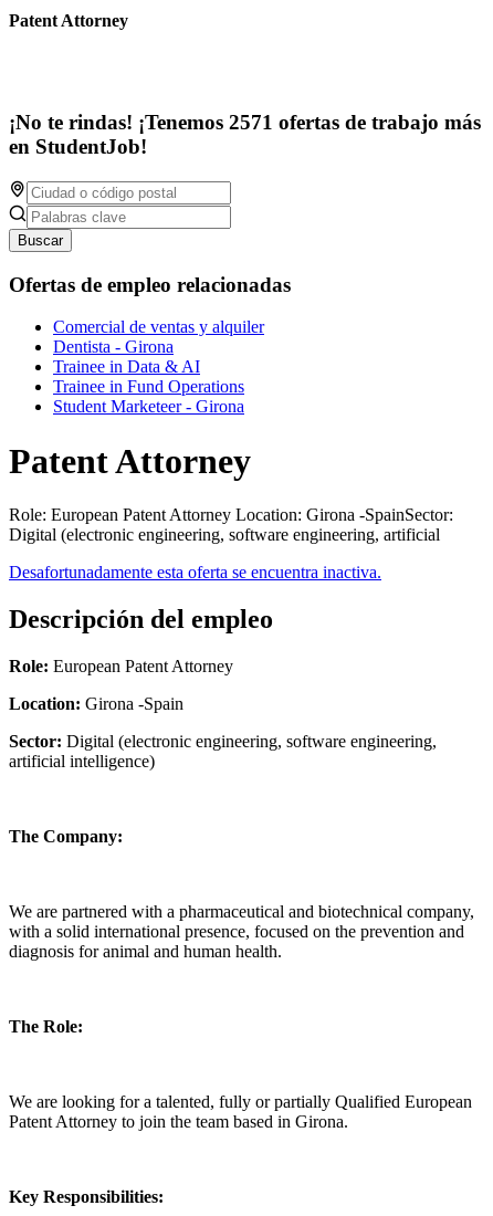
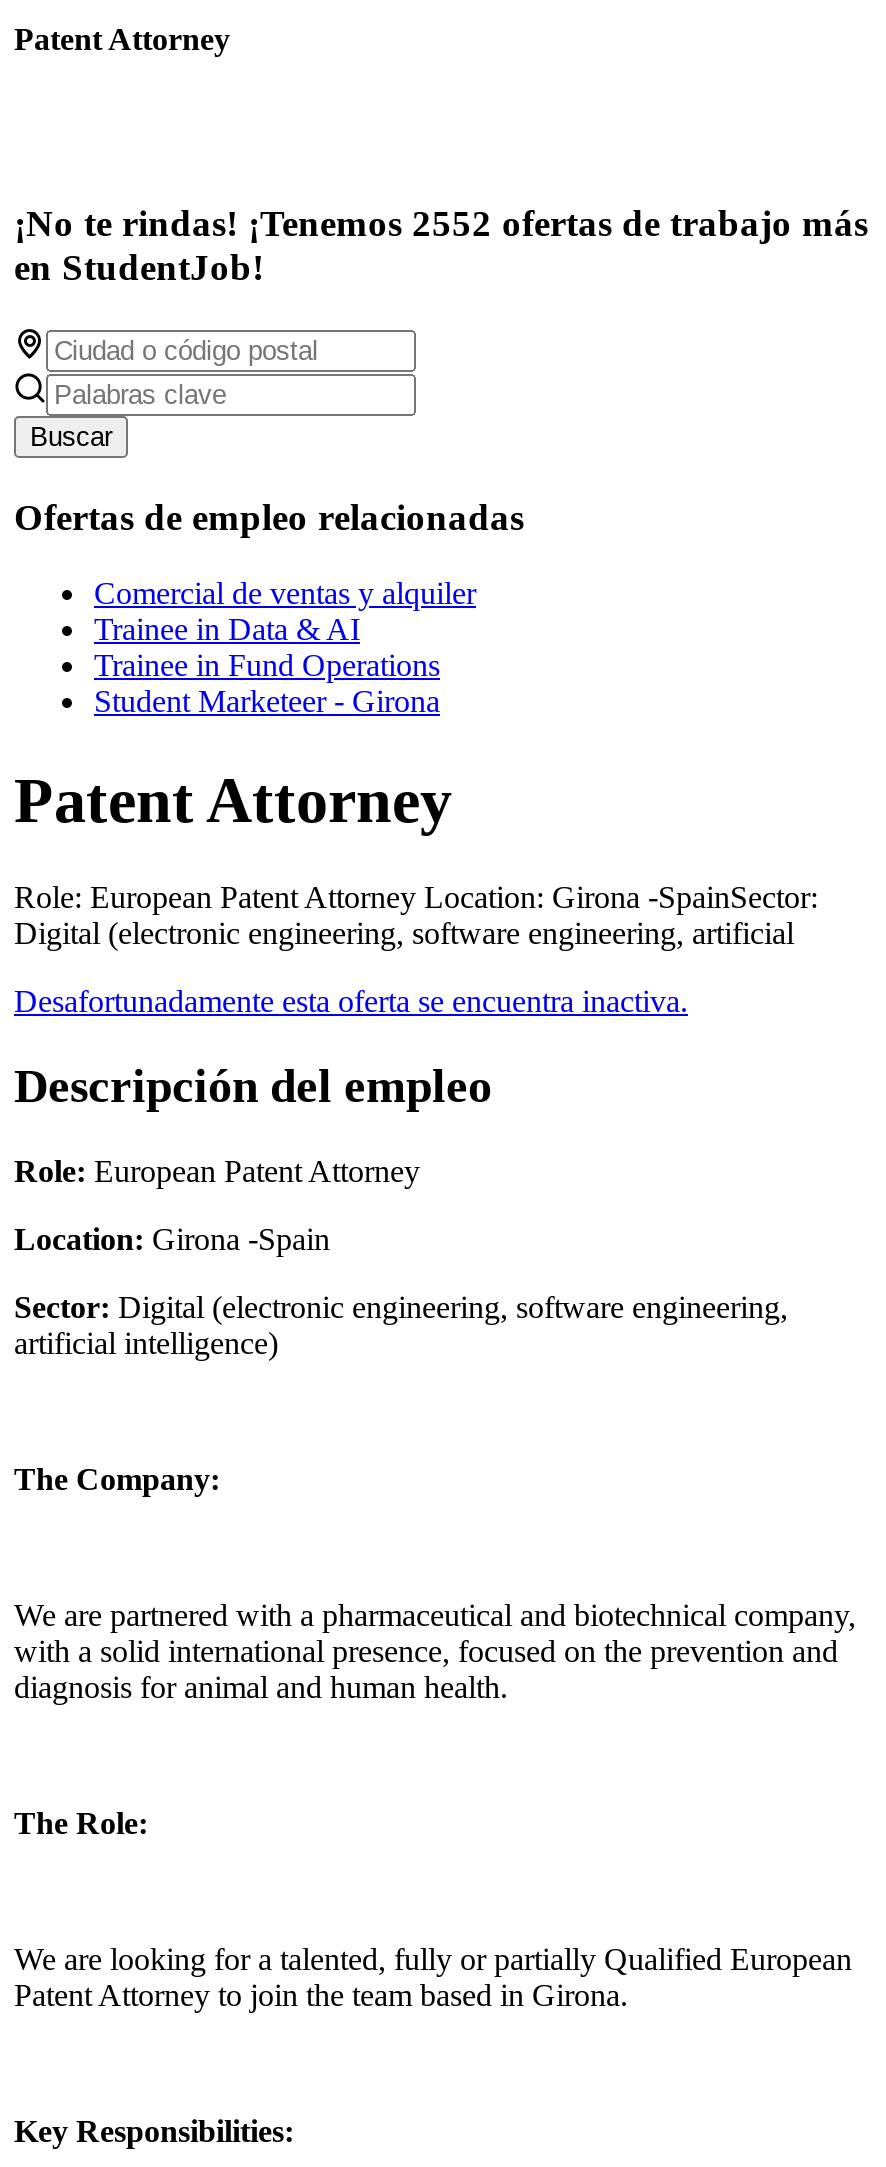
- ¡No te rindas! ¡Tenemos 2571 ofertas de trabajo más
+ ¡No te rindas! ¡Tenemos 2552 ofertas de trabajo más

- Dentista - Girona
